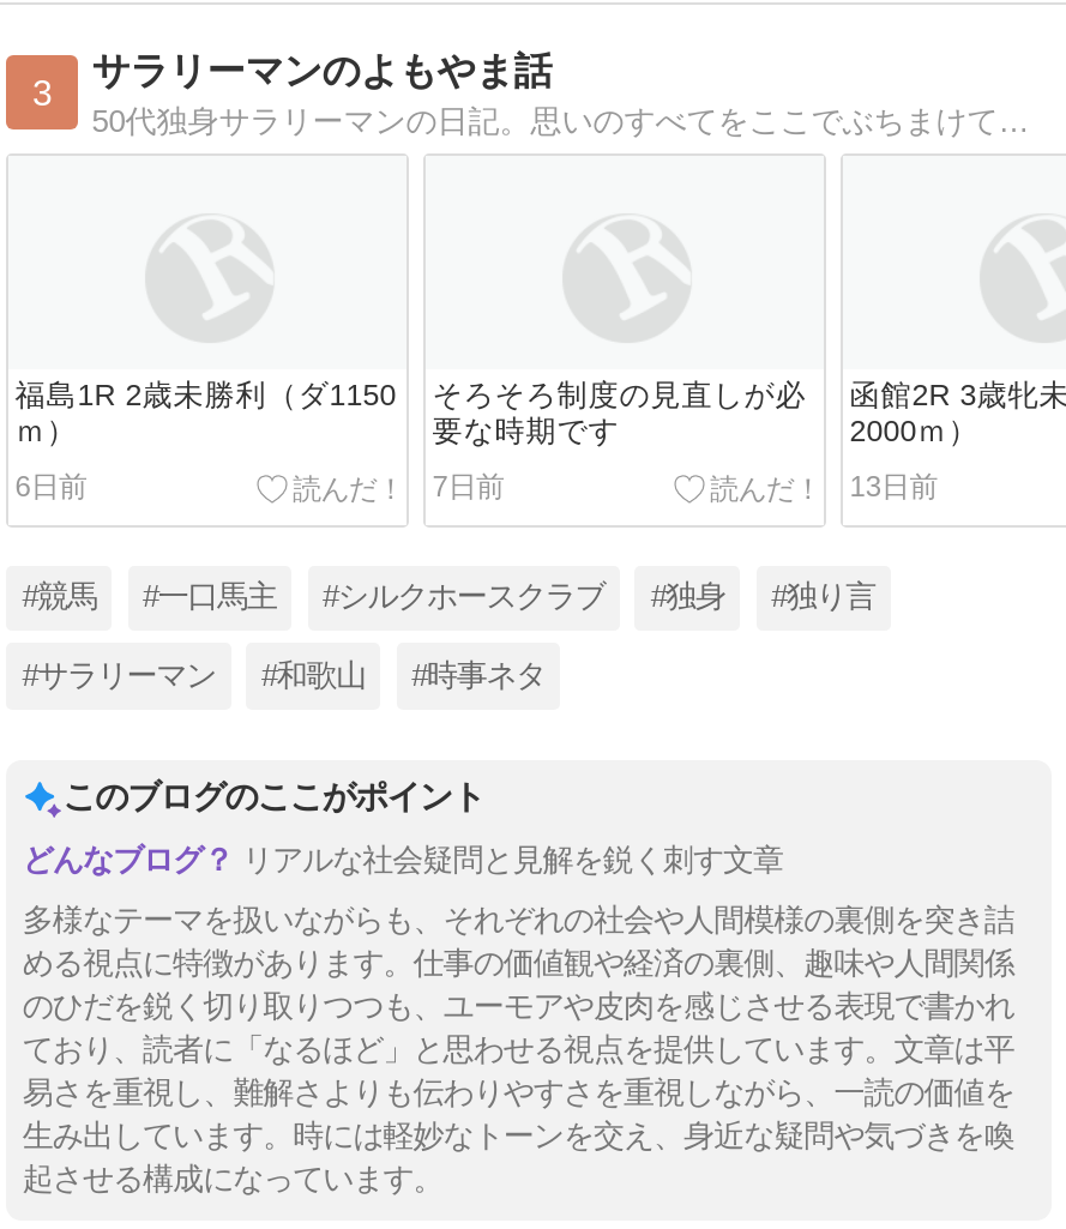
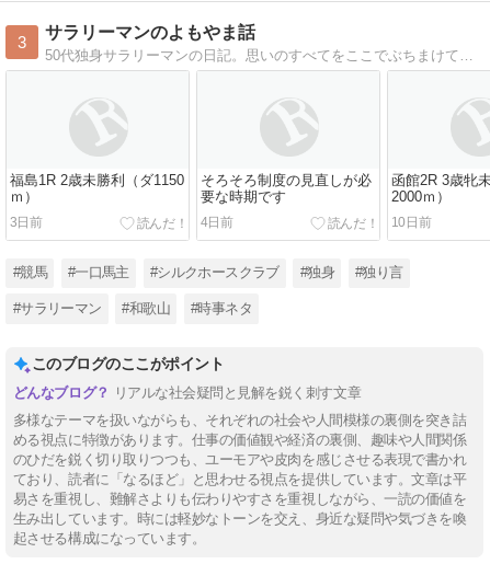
- 6日前
+ 3日前

- 7日前
+ 4日前

- 13日前
+ 10日前
